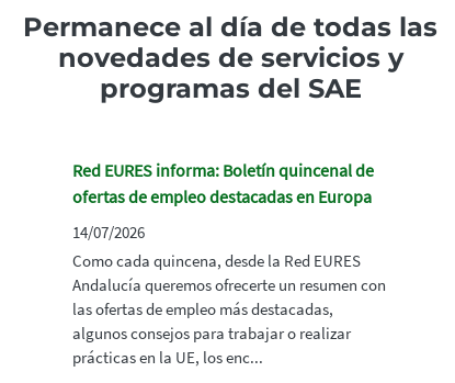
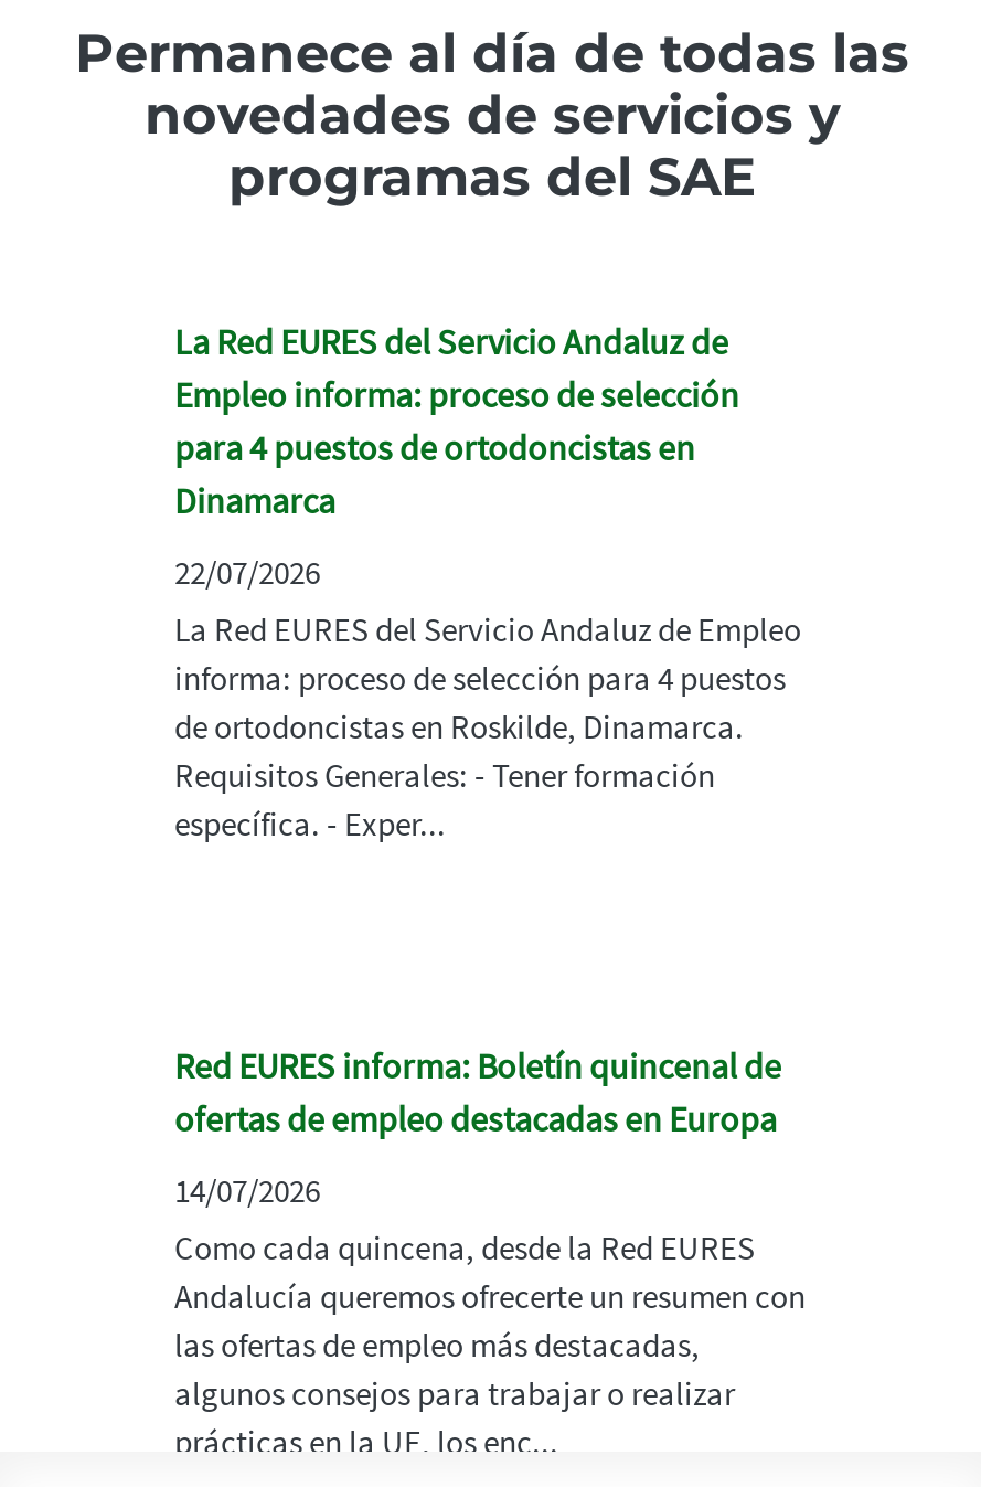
+ La Red EURES del Servicio Andaluz de
+ Empleo informa: proceso de selección
+ para 4 puestos de ortodoncistas en
+ Dinamarca
+ 22/07/2026
+ La Red EURES del Servicio Andaluz de Empleo
+ informa: proceso de selección para 4 puestos
+ de ortodoncistas en Roskilde, Dinamarca.
+ Requisitos Generales: - Tener formación
+ específica. - Exper...
